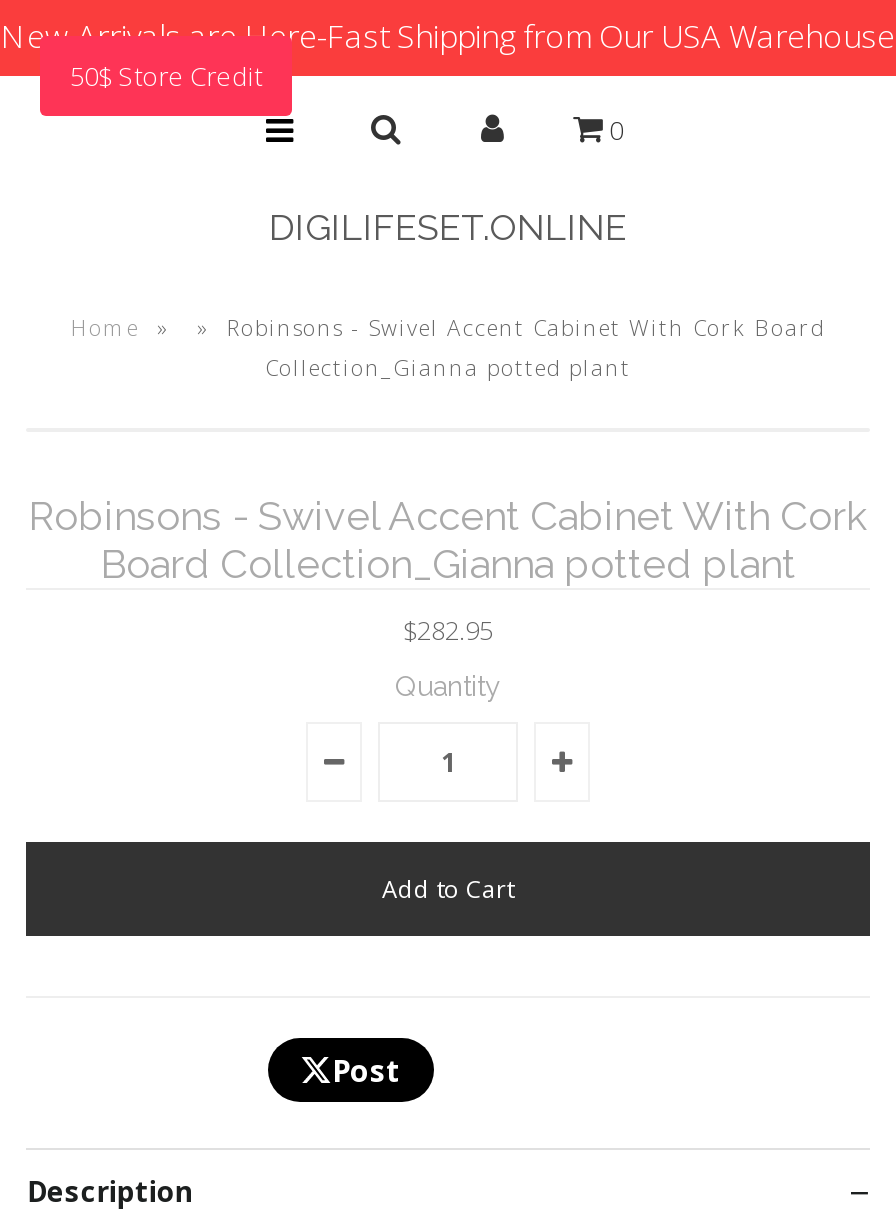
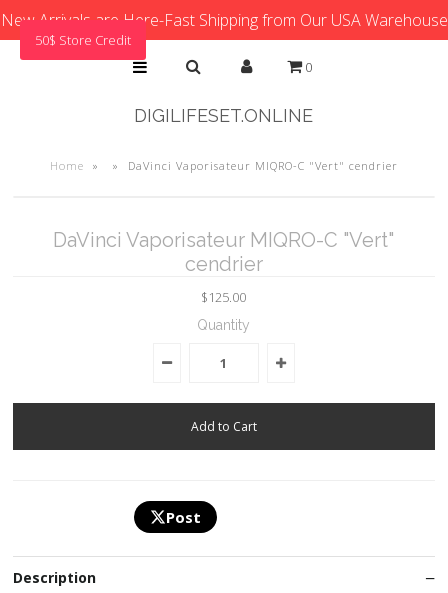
- » Robinsons - Swivel Accent Cabinet With Cork Board
- Collection_Gianna potted plant
+ » DaVinci Vaporisateur MIQRO-C "Vert" cendrier

- Robinsons - Swivel Accent Cabinet With Cork
- Board Collection_Gianna potted plant
+ DaVinci Vaporisateur MIQRO-C "Vert"
+ cendrier

- $282.95
+ $125.00
